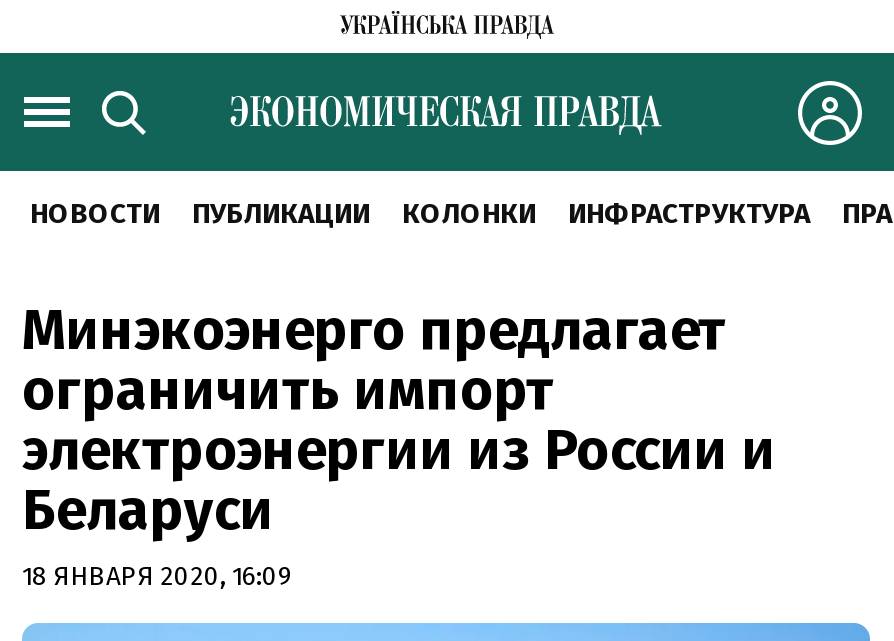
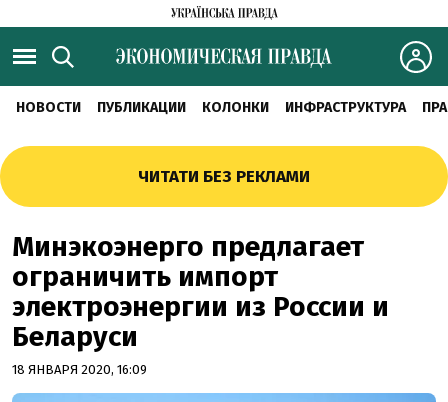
+ ЧИТАТИ БЕЗ РЕКЛАМИ
